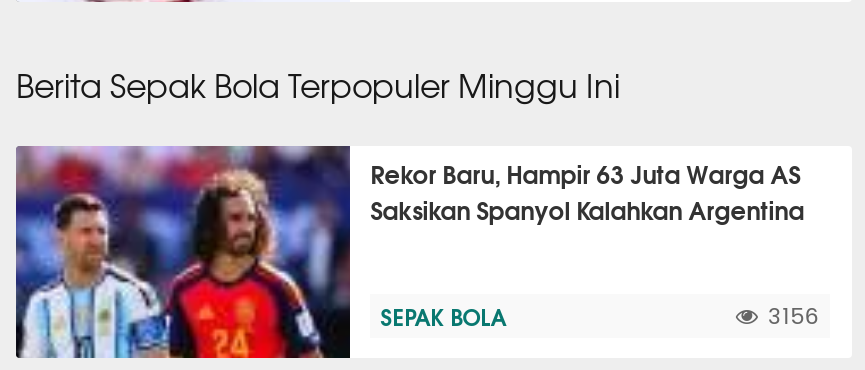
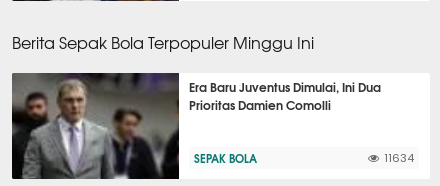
- [image]
- Rekor Baru, Hampir 63 Juta Warga AS
- Saksikan Spanyol Kalahkan Argentina
+ [image]
+ Era Baru Juventus Dimulai, Ini Dua
+ Prioritas Damien Comolli

- 3156
+ 11634
